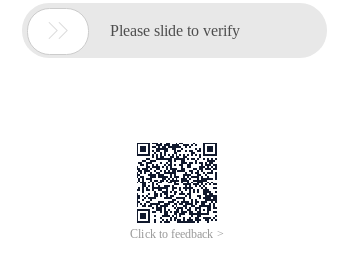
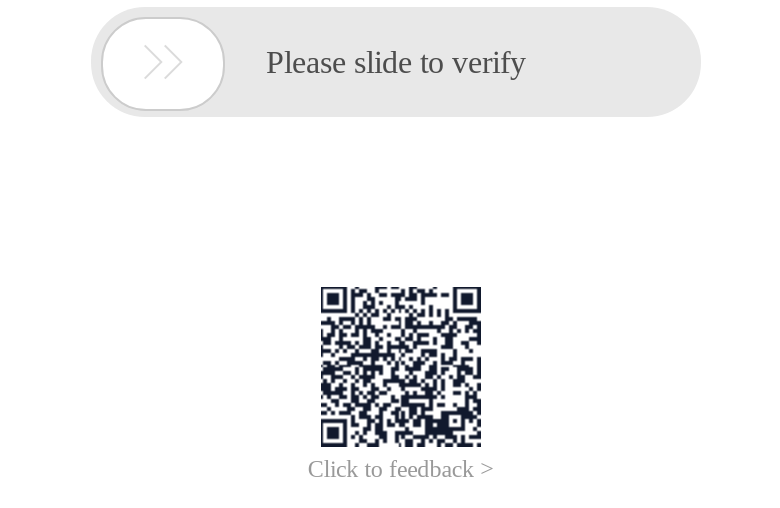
- [image]
+ [image]
